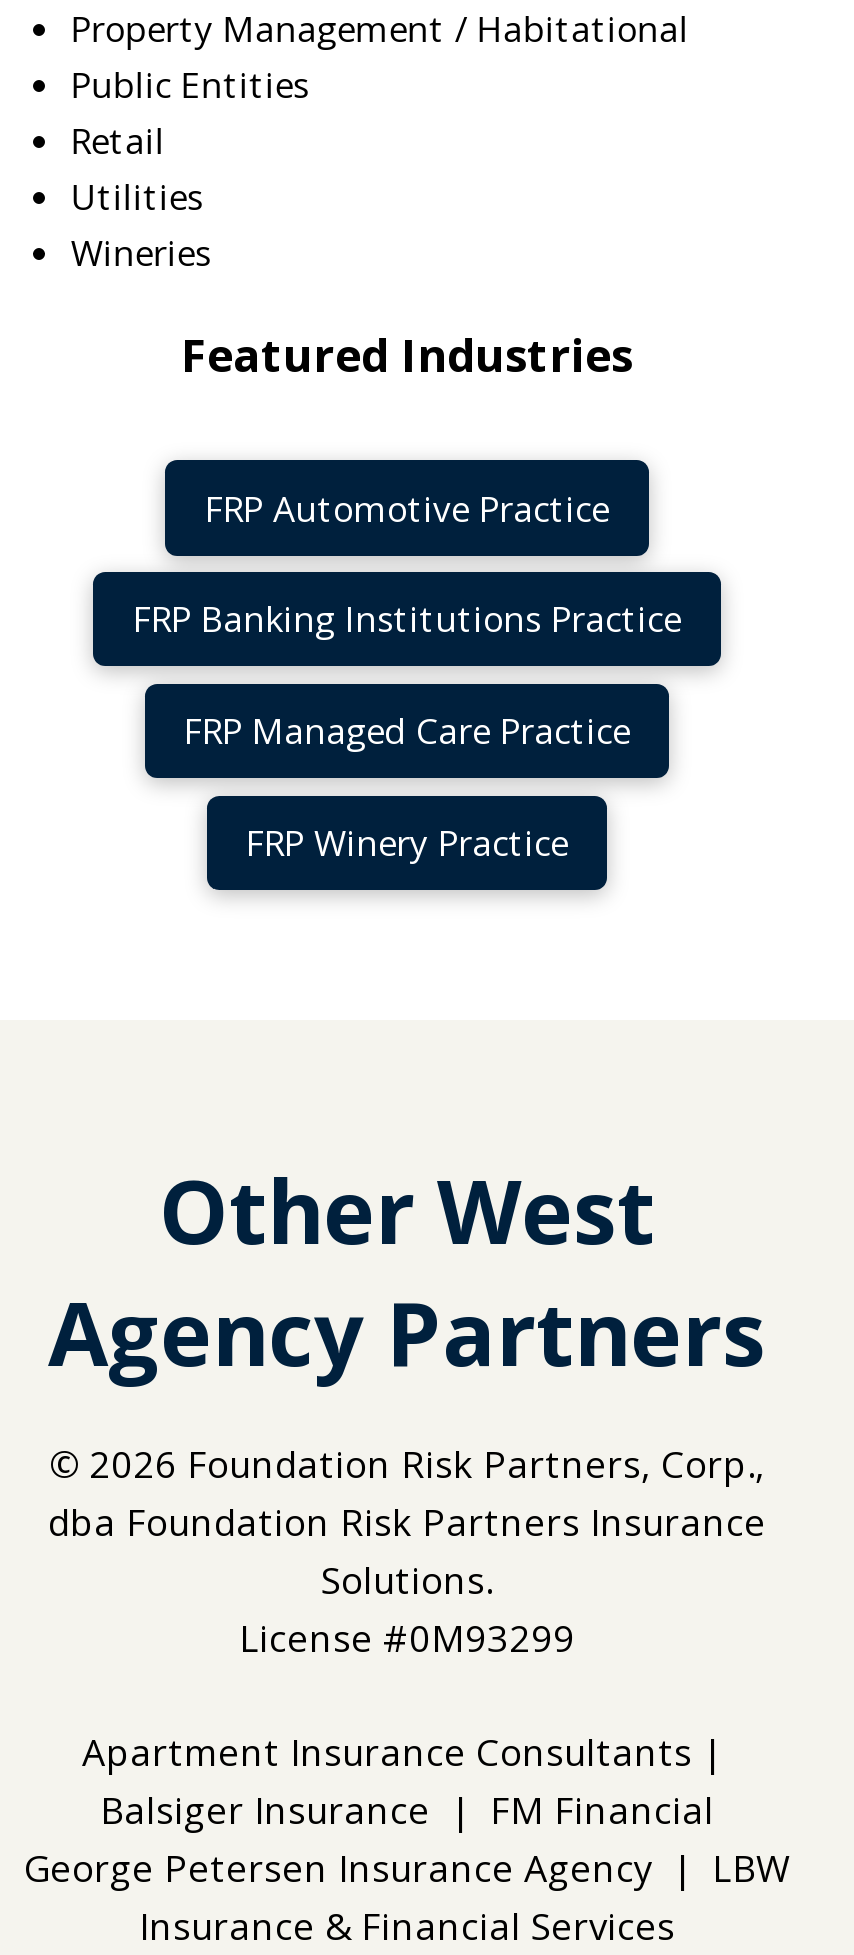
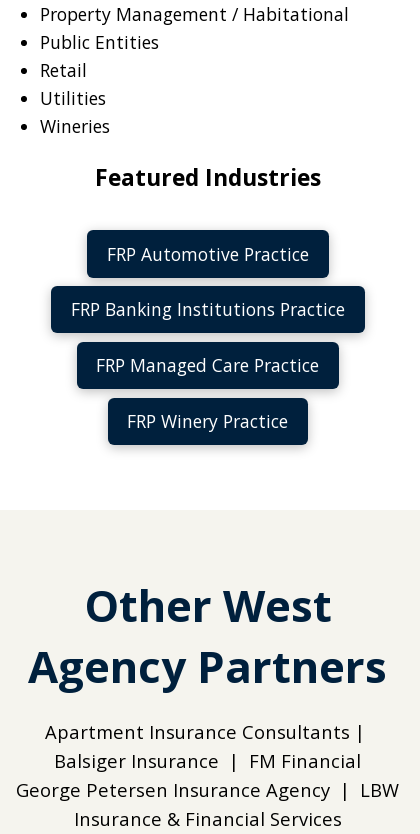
- © 2026 Foundation Risk Partners, Corp.,
- dba Foundation Risk Partners Insurance
- Solutions.
- License #0M93299
